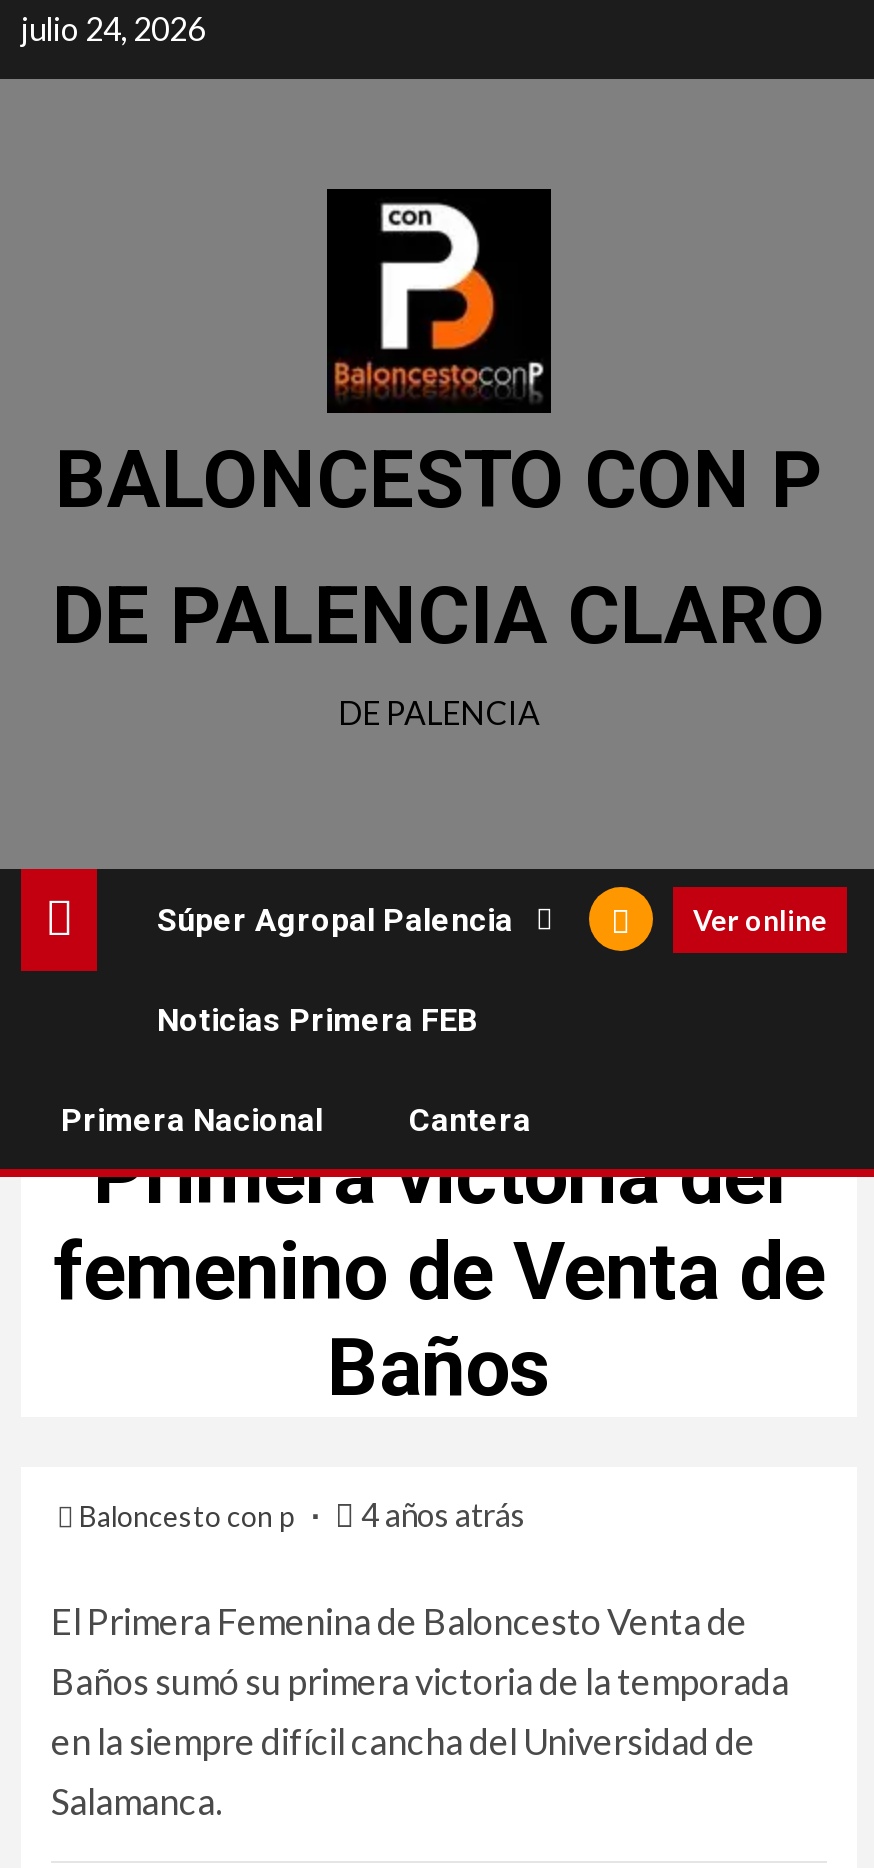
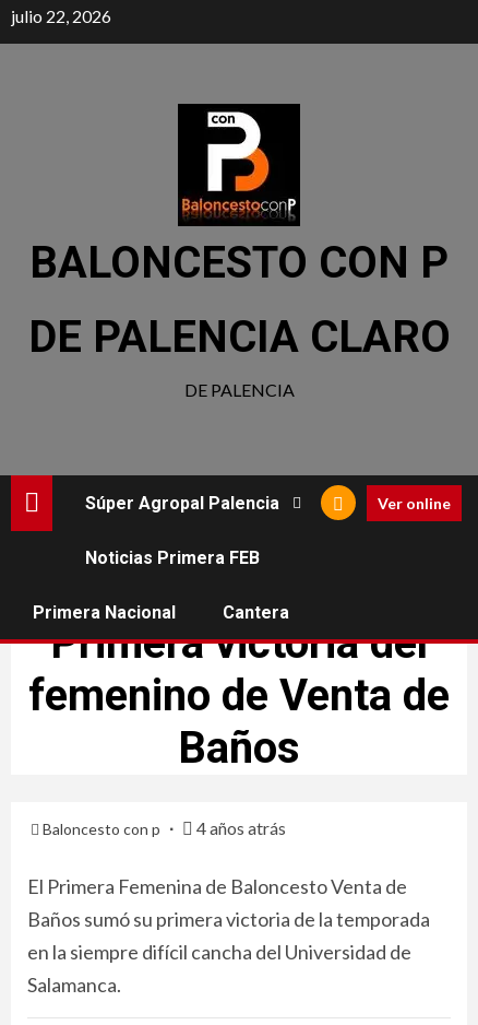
- julio 24, 2026
+ julio 22, 2026
